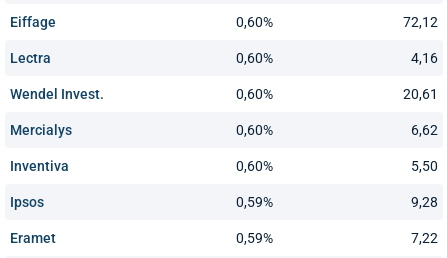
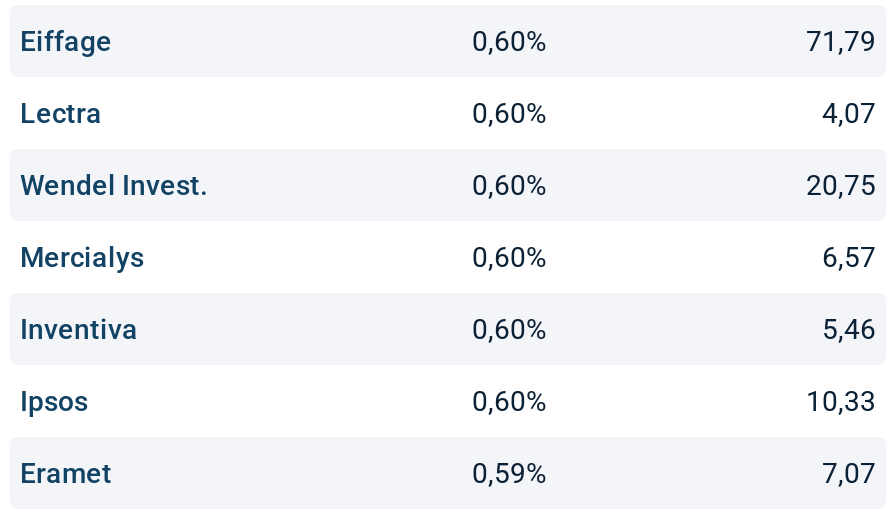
- 72,12
+ 71,79

- 4,16
+ 4,07

- 20,61
+ 20,75

- 6,62
+ 6,57

- 5,50
+ 5,46

- 0,59%
+ 0,60%

- 9,28
+ 10,33

- 7,22
+ 7,07
